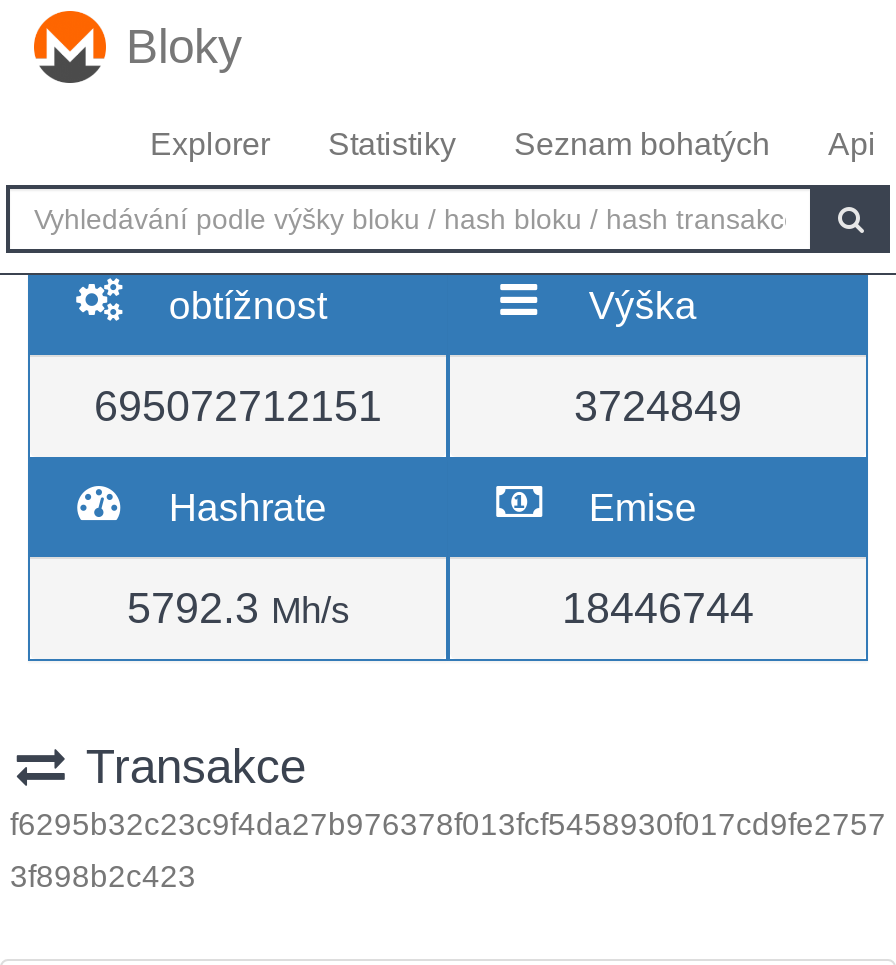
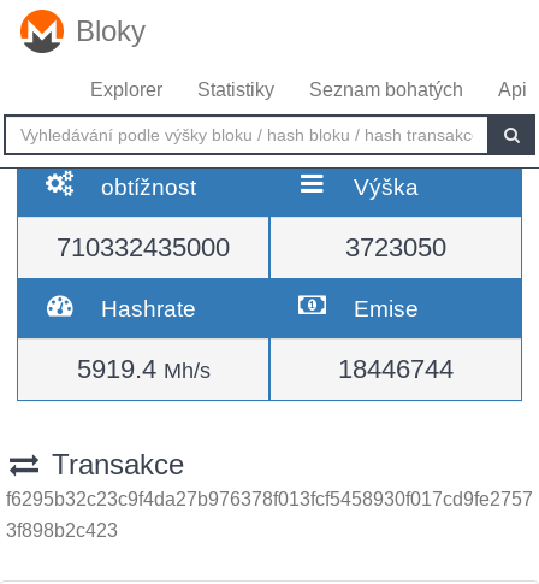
- 695072712151
+ 710332435000

- 3724849
+ 3723050

- 5792.3 Mh/s
+ 5919.4 Mh/s
